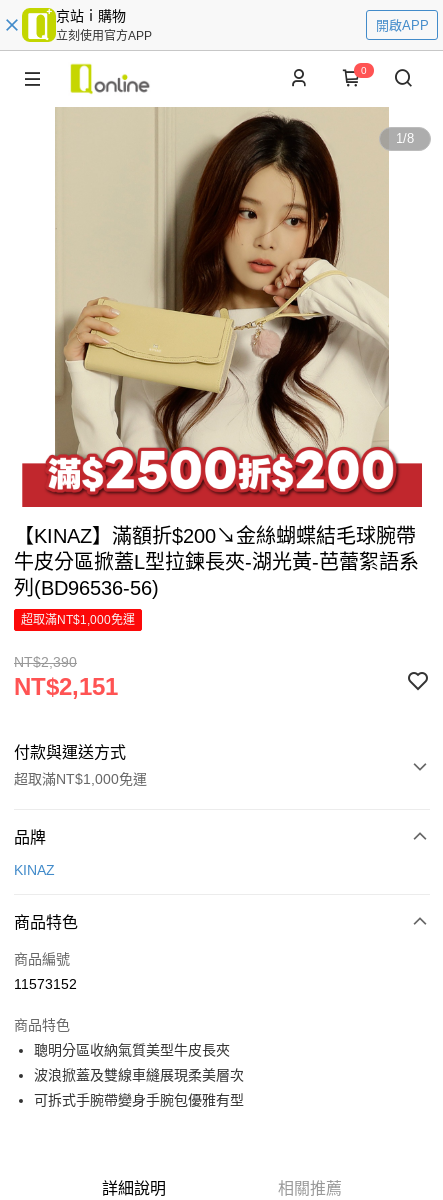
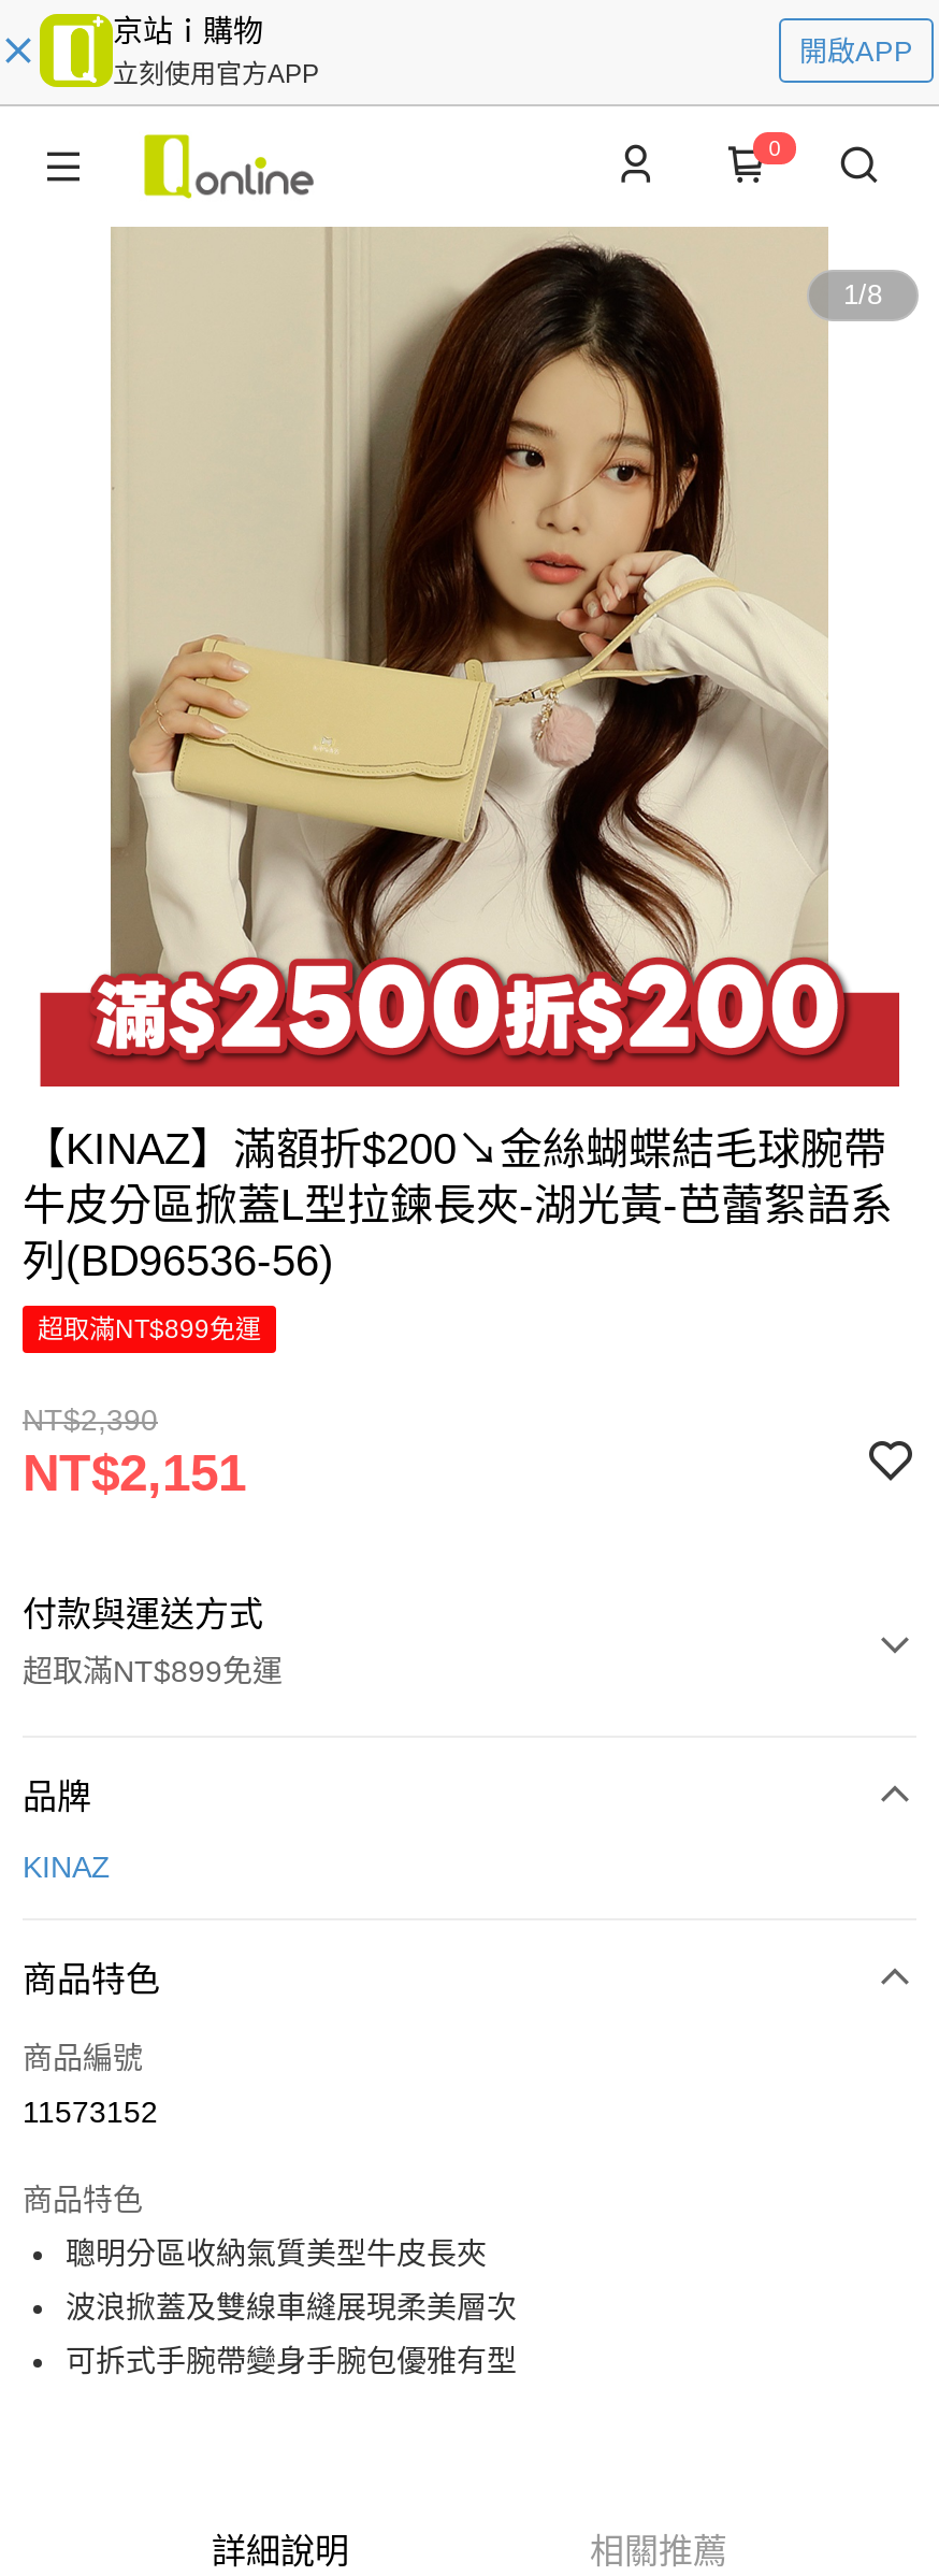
- 超取滿NT$1,000免運
+ 超取滿NT$899免運

- 超取滿NT$1,000免運
+ 超取滿NT$899免運
